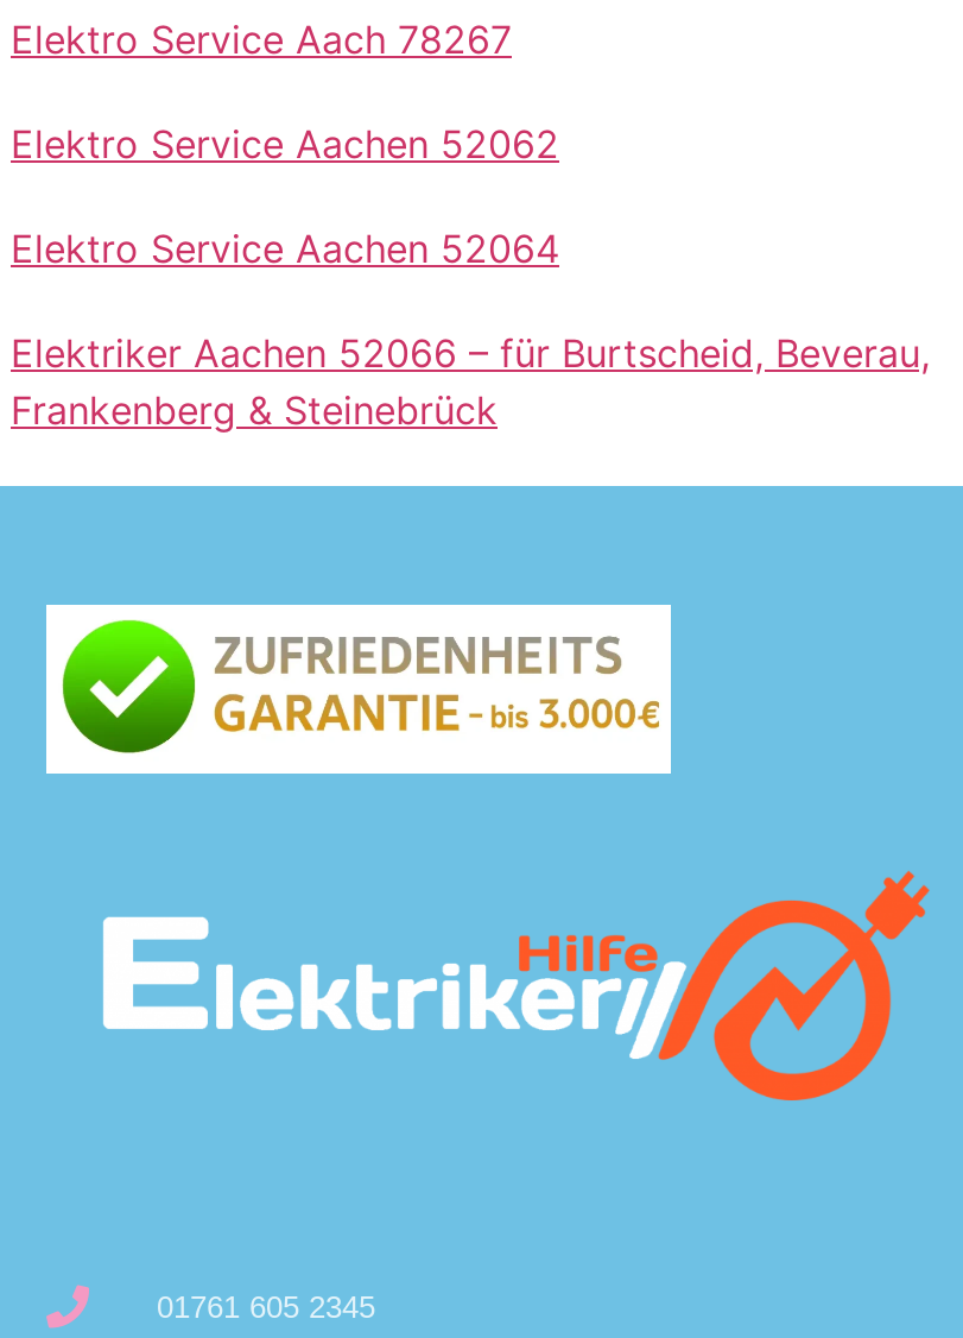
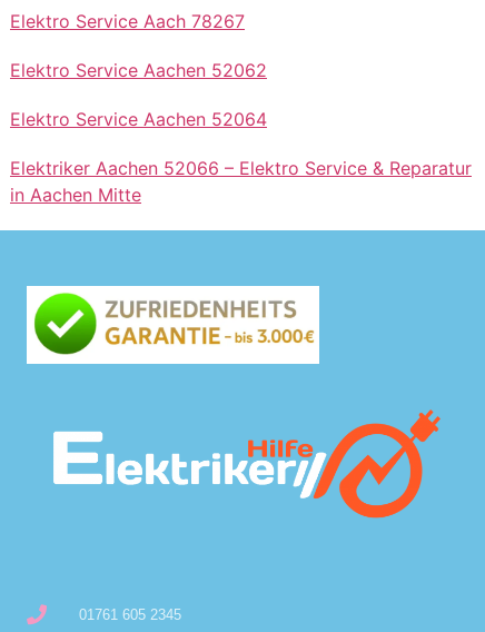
- Elektriker Aachen 52066 – für Burtscheid, Beverau,
- Frankenberg & Steinebrück
+ Elektriker Aachen 52066 – Elektro Service & Reparatur
+ in Aachen Mitte
